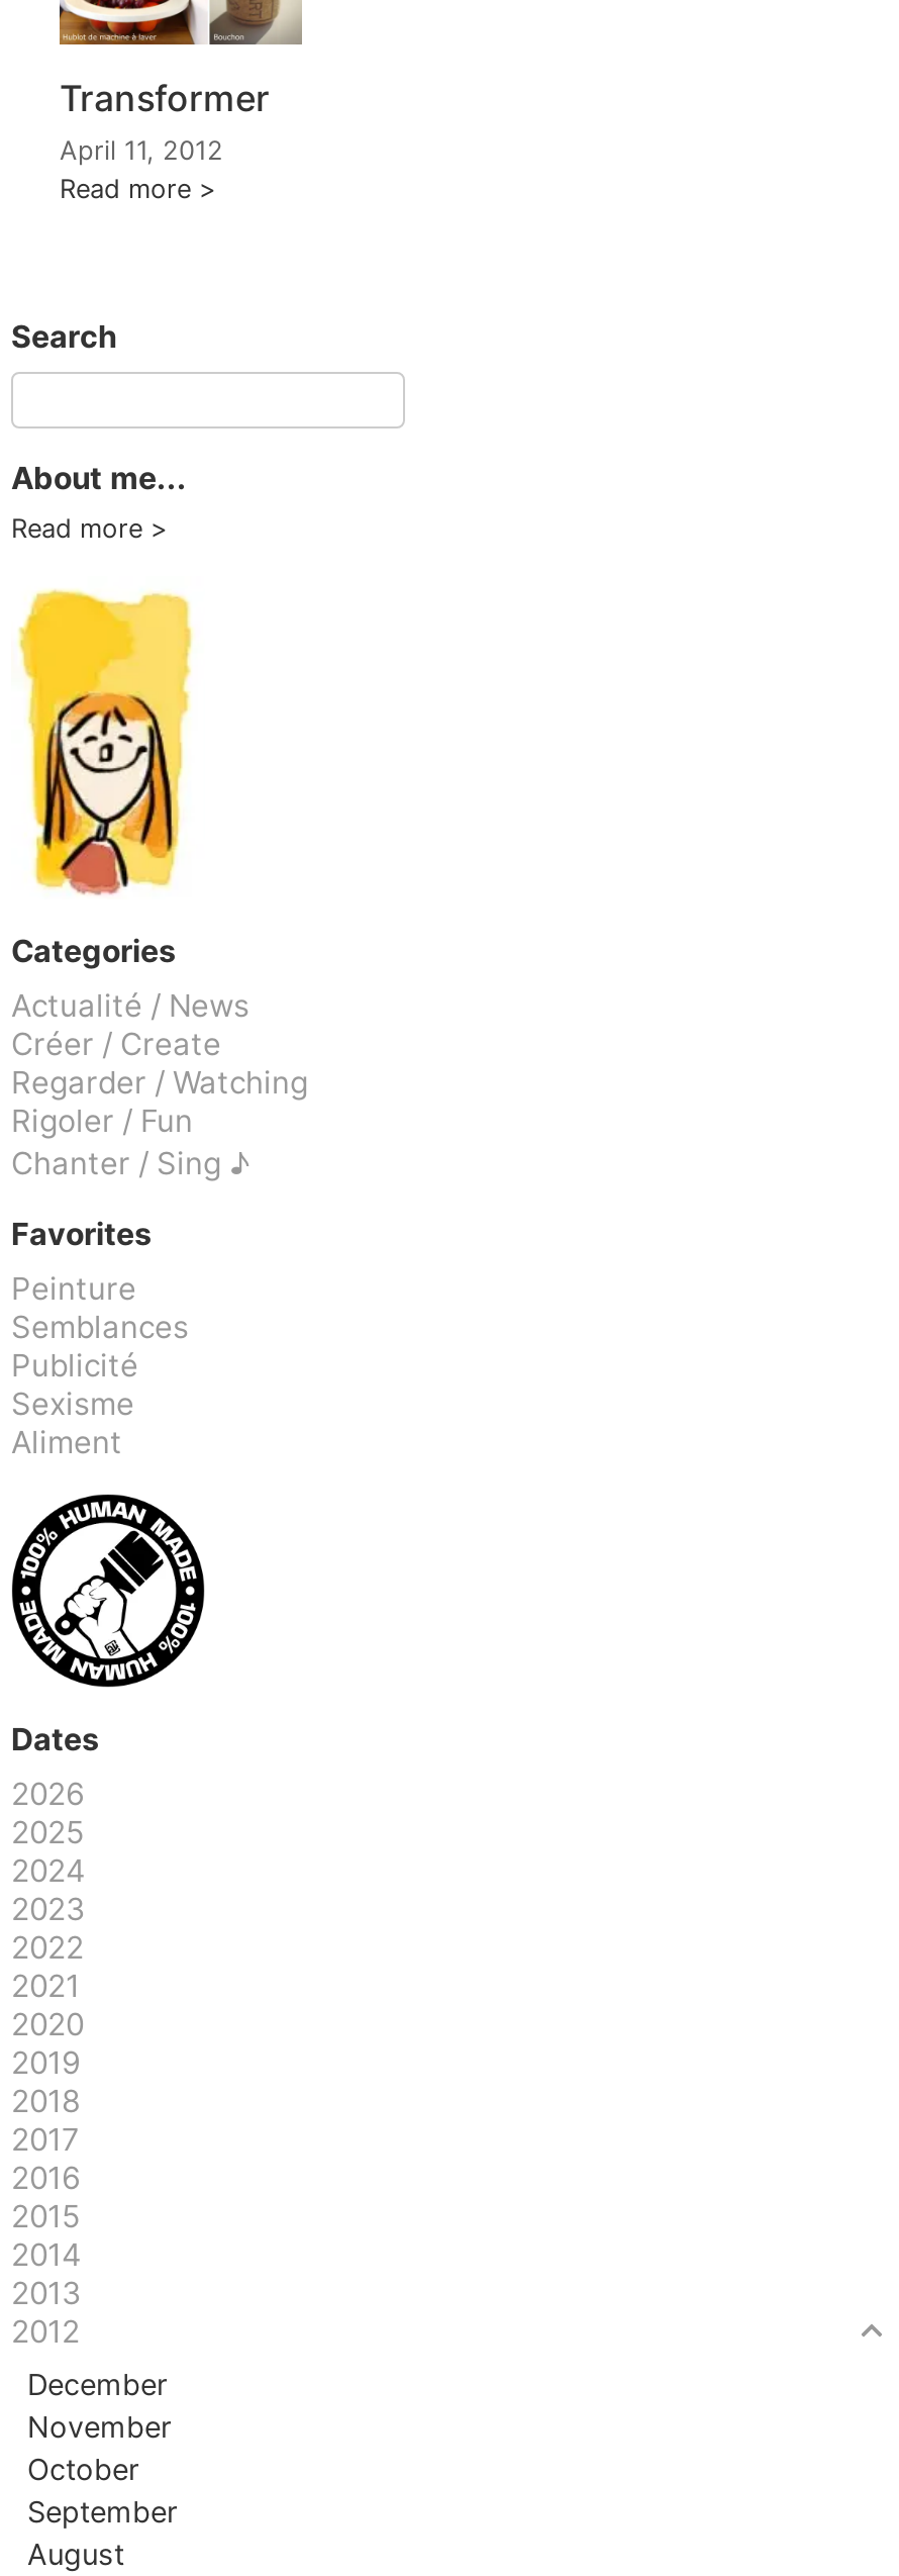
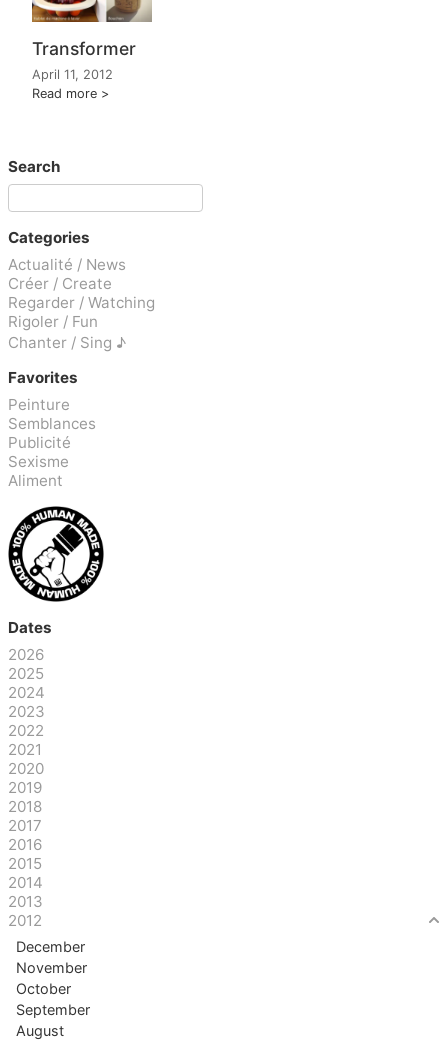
- About me...
- Read more

- [image]
